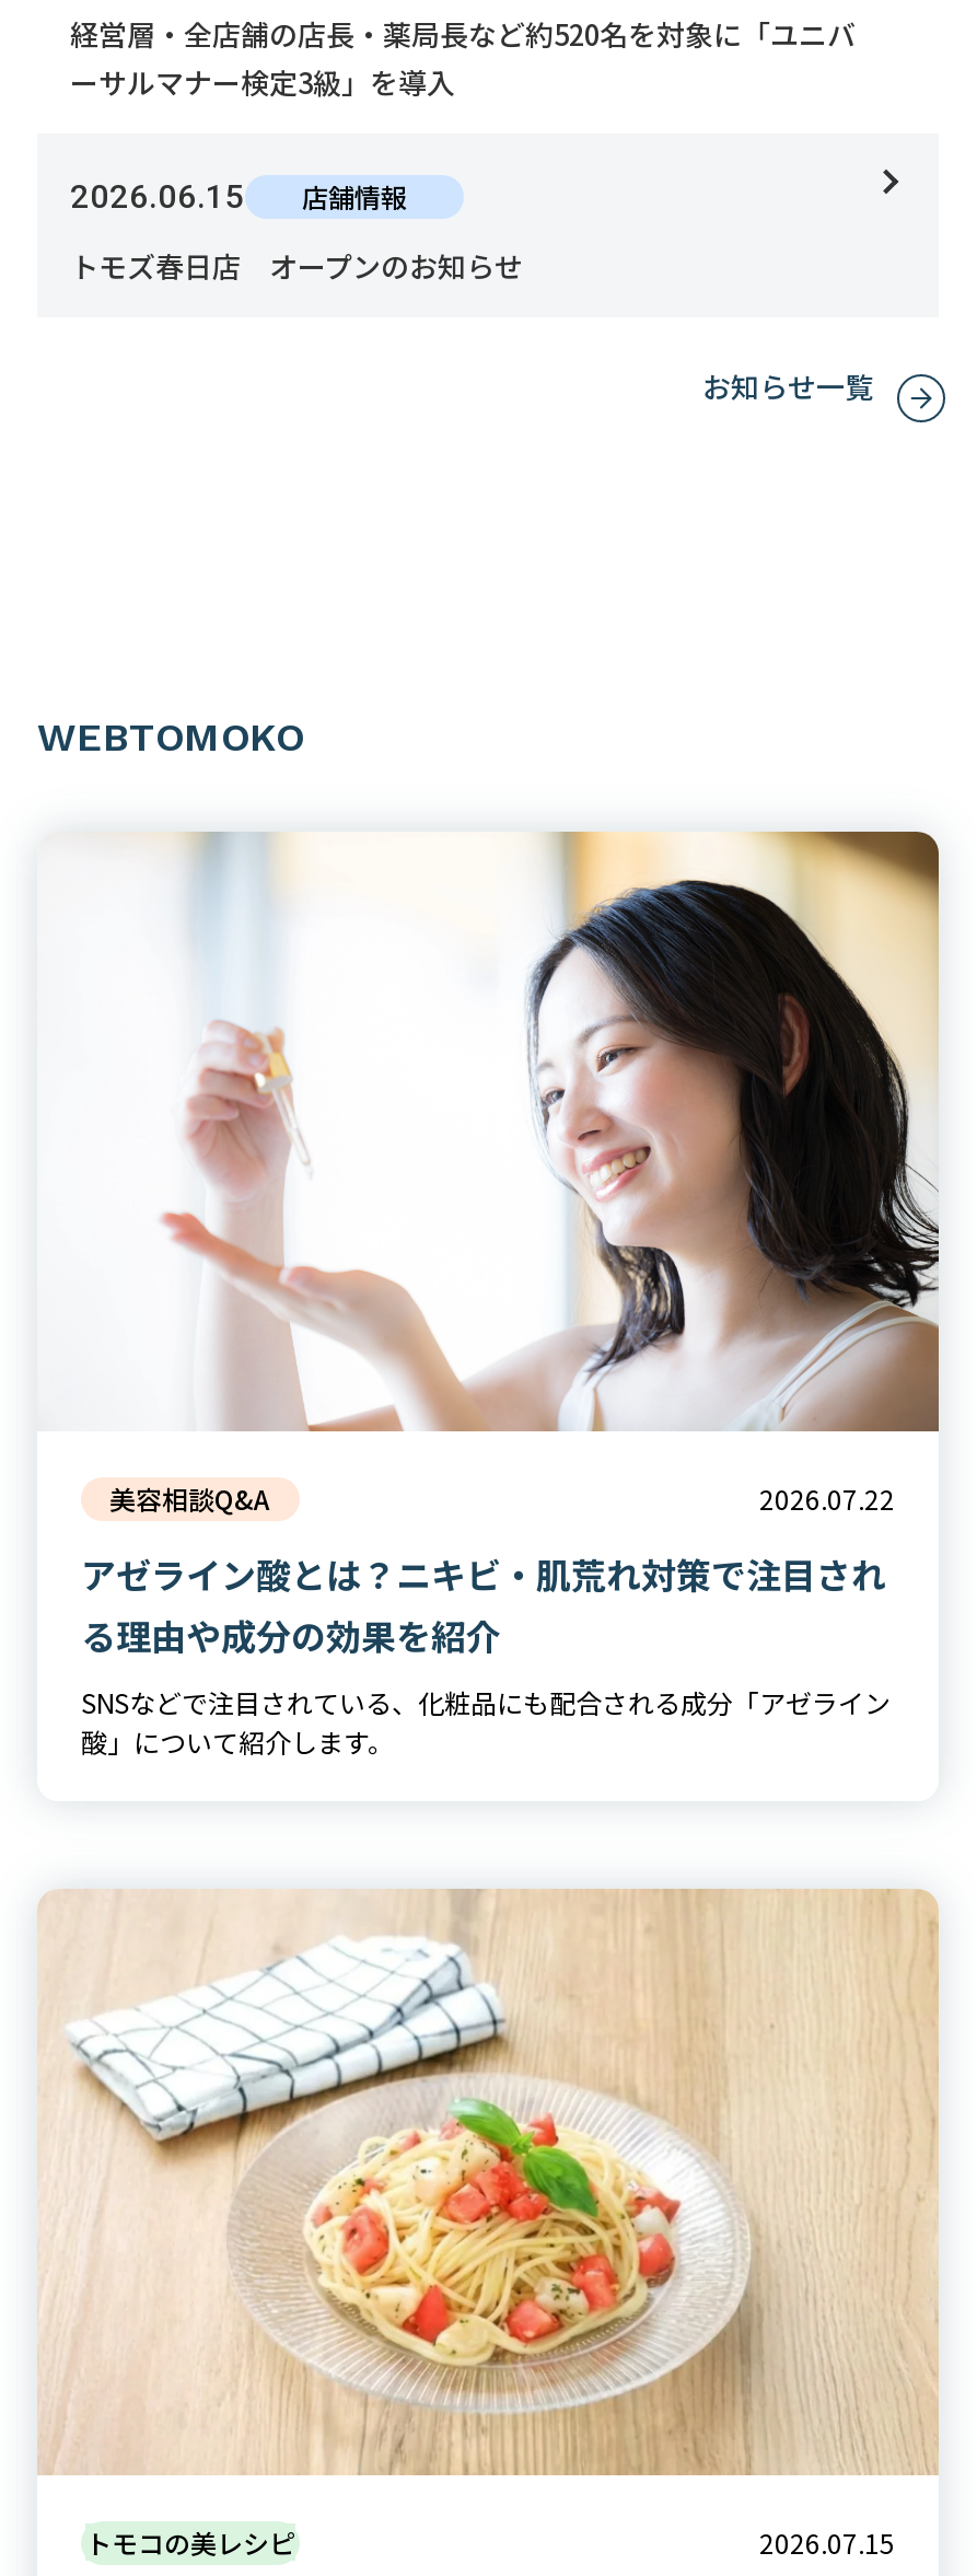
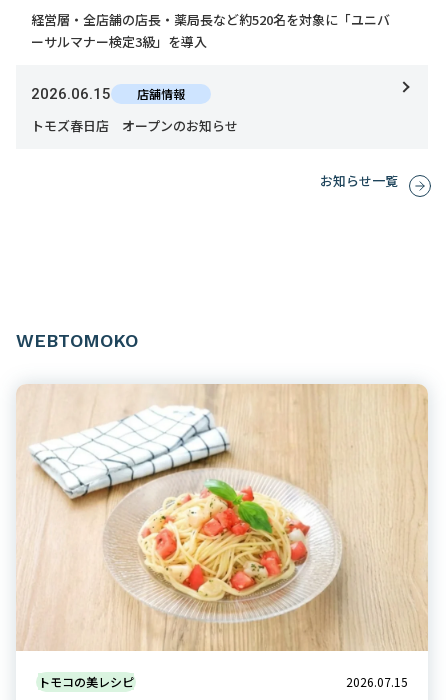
- [image]
- 美容相談Q&A
- 2026.07.22
- アゼライン酸とは？ニキビ・肌荒れ対策で注目され
- る理由や成分の効果を紹介
- SNSなどで注目されている、化粧品にも配合される成分「アゼライン
- 酸」について紹介します。
